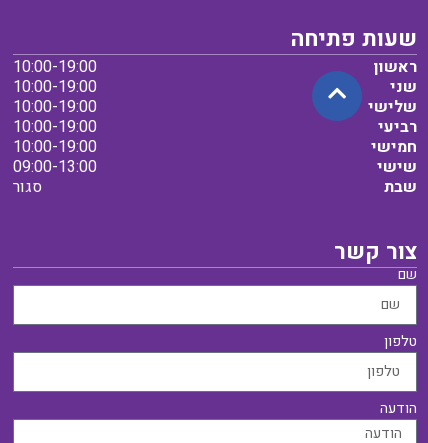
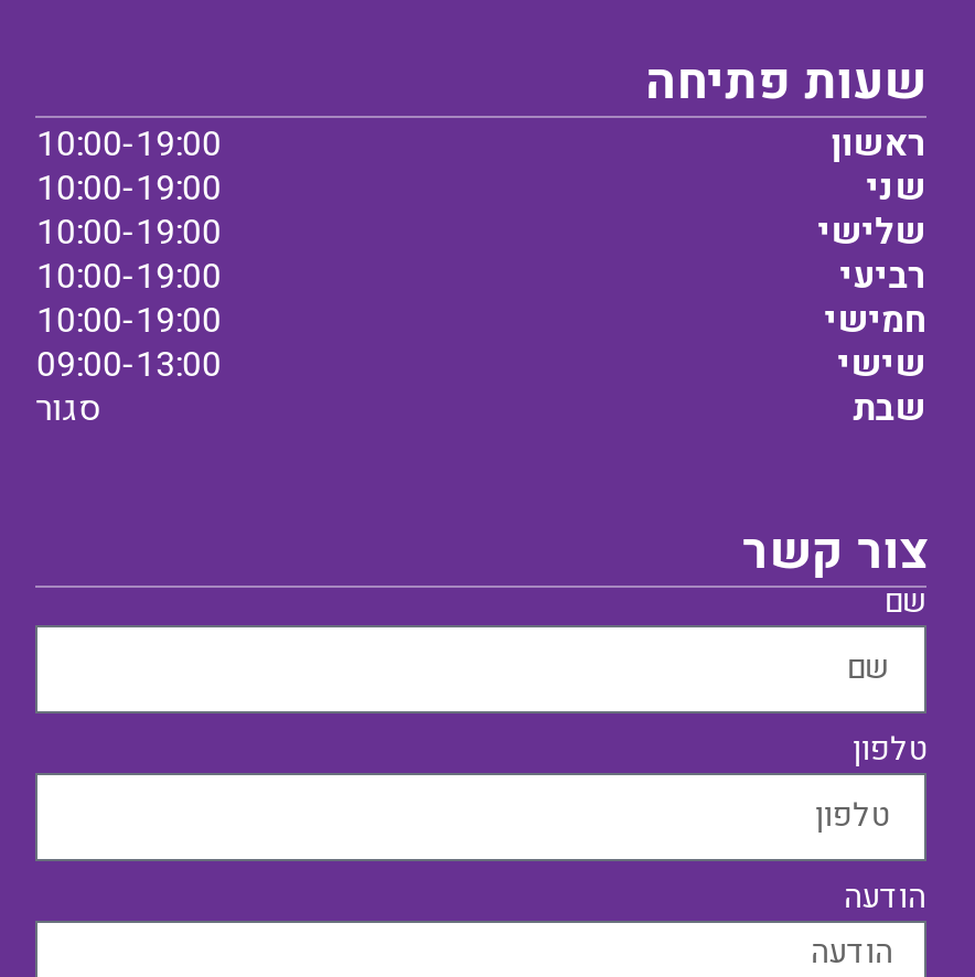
- [image]
